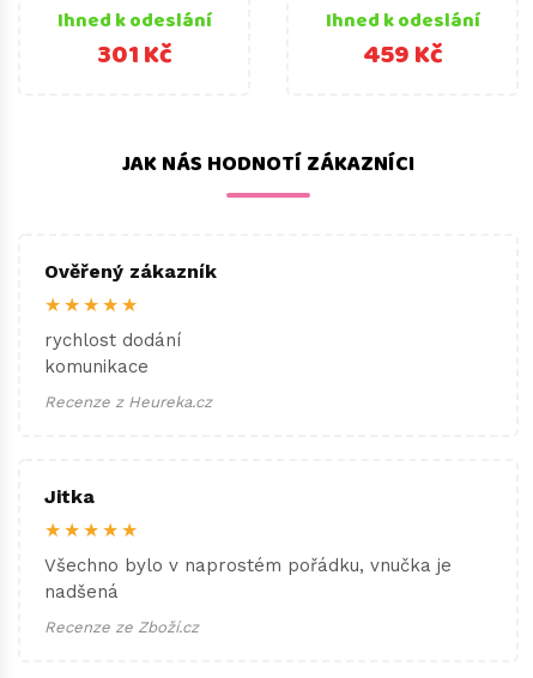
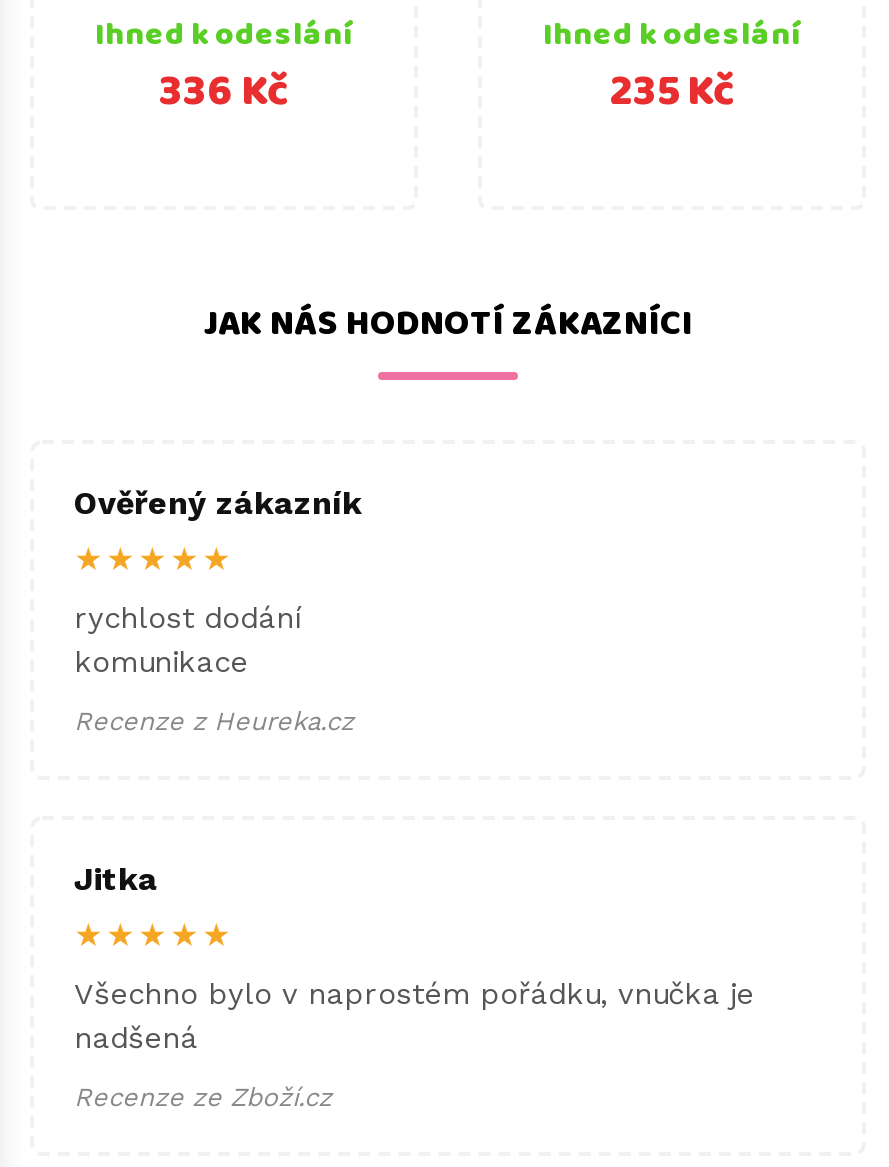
- 301 Kč
+ 336 Kč

- 459 Kč
+ 235 Kč
